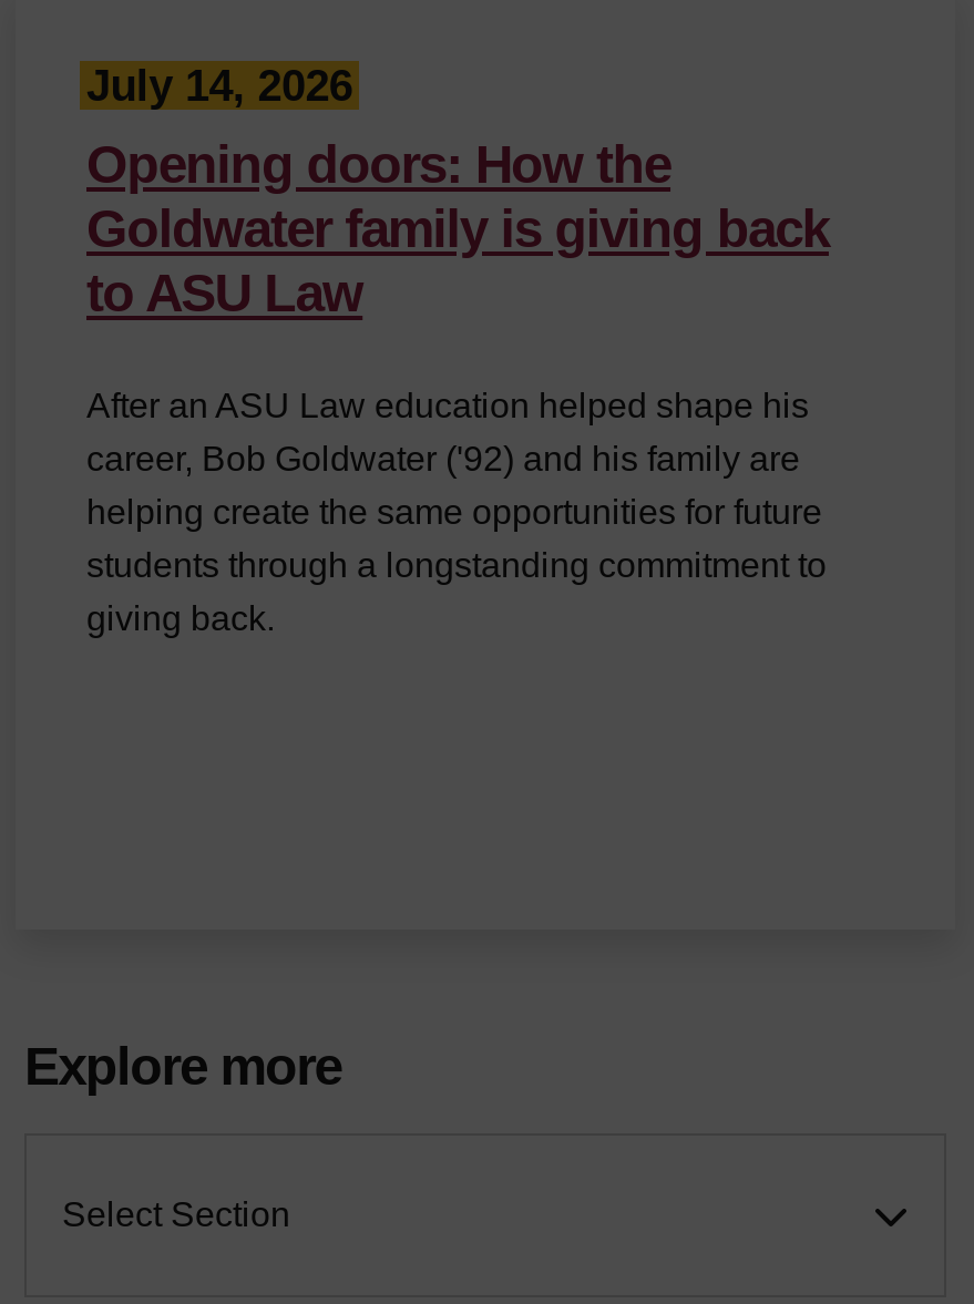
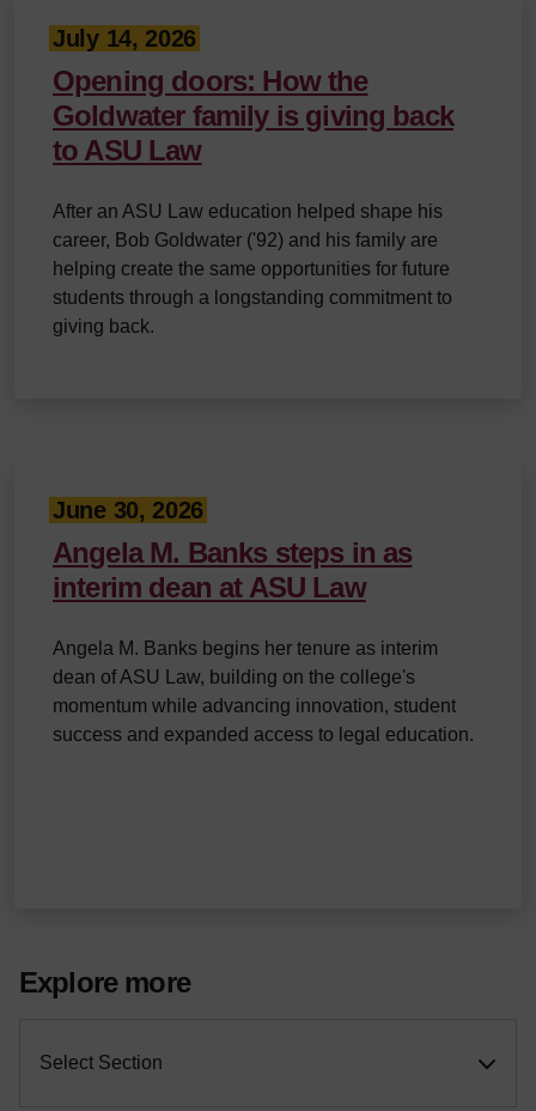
+ June 30, 2026
+ Angela M. Banks steps in as
+ interim dean at ASU Law
+ Angela M. Banks begins her tenure as interim
+ dean of ASU Law, building on the college's
+ momentum while advancing innovation, student
+ success and expanded access to legal education.
